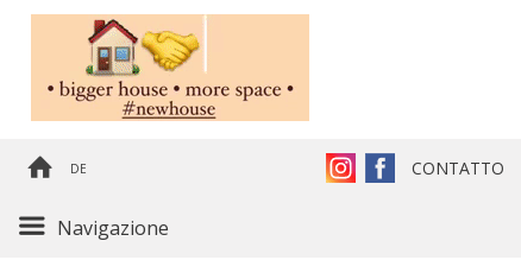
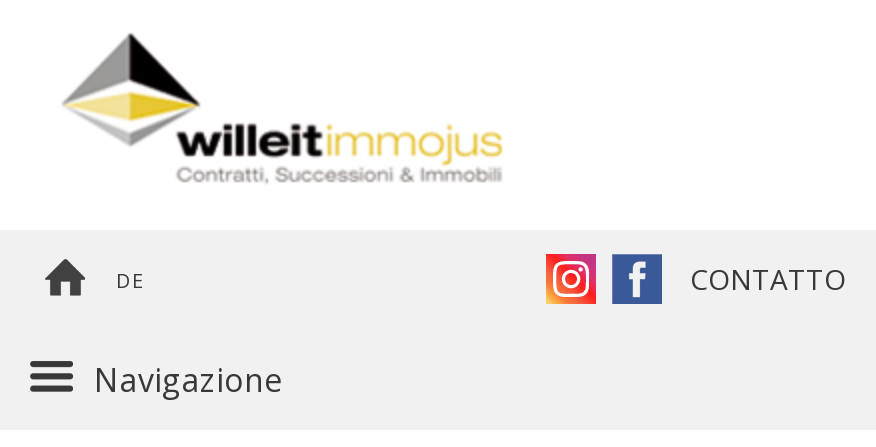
- [image]
+ [image]
